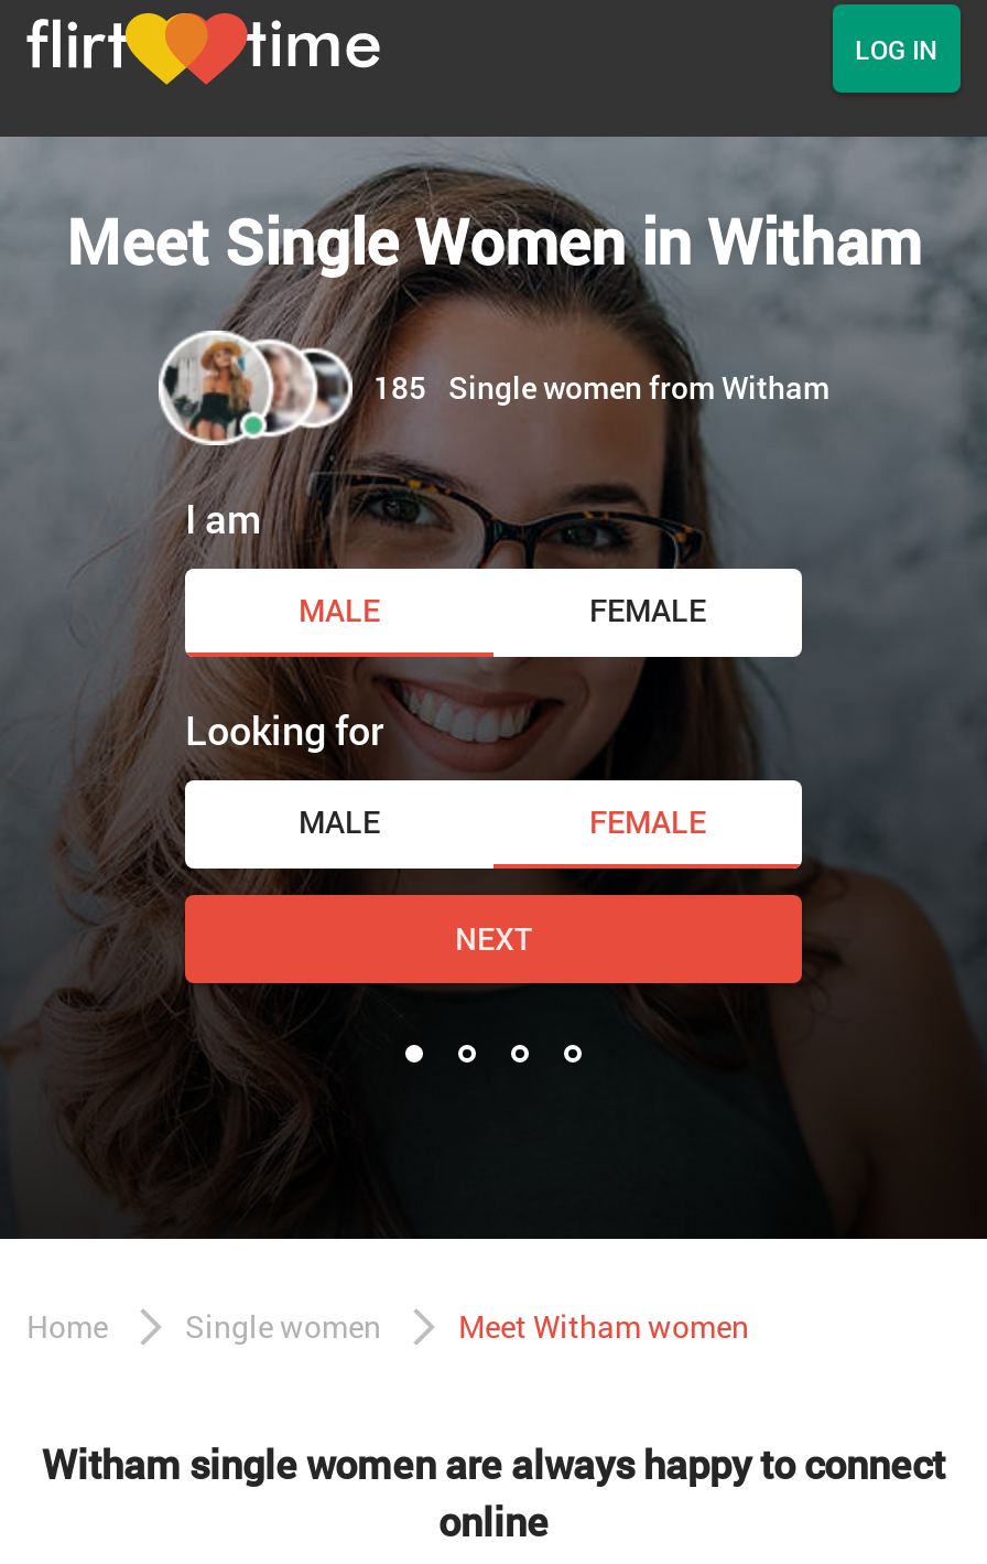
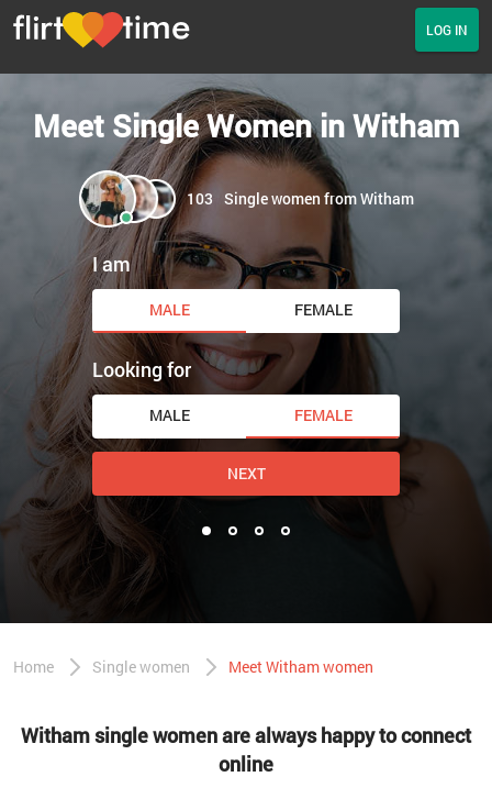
- 185 Single women from Witham
+ 103 Single women from Witham
